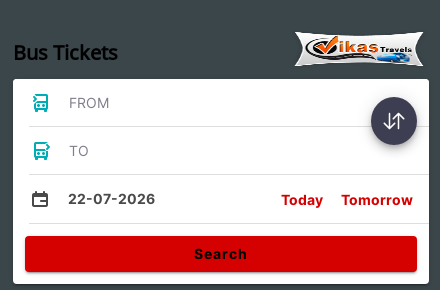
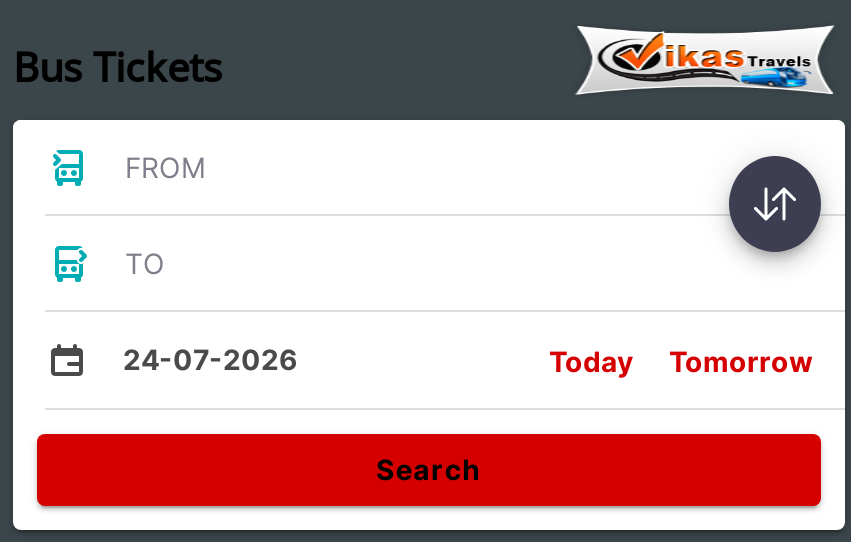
- 22-07-2026
+ 24-07-2026
